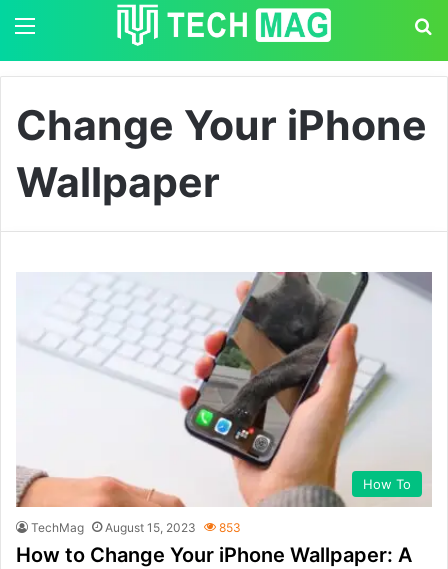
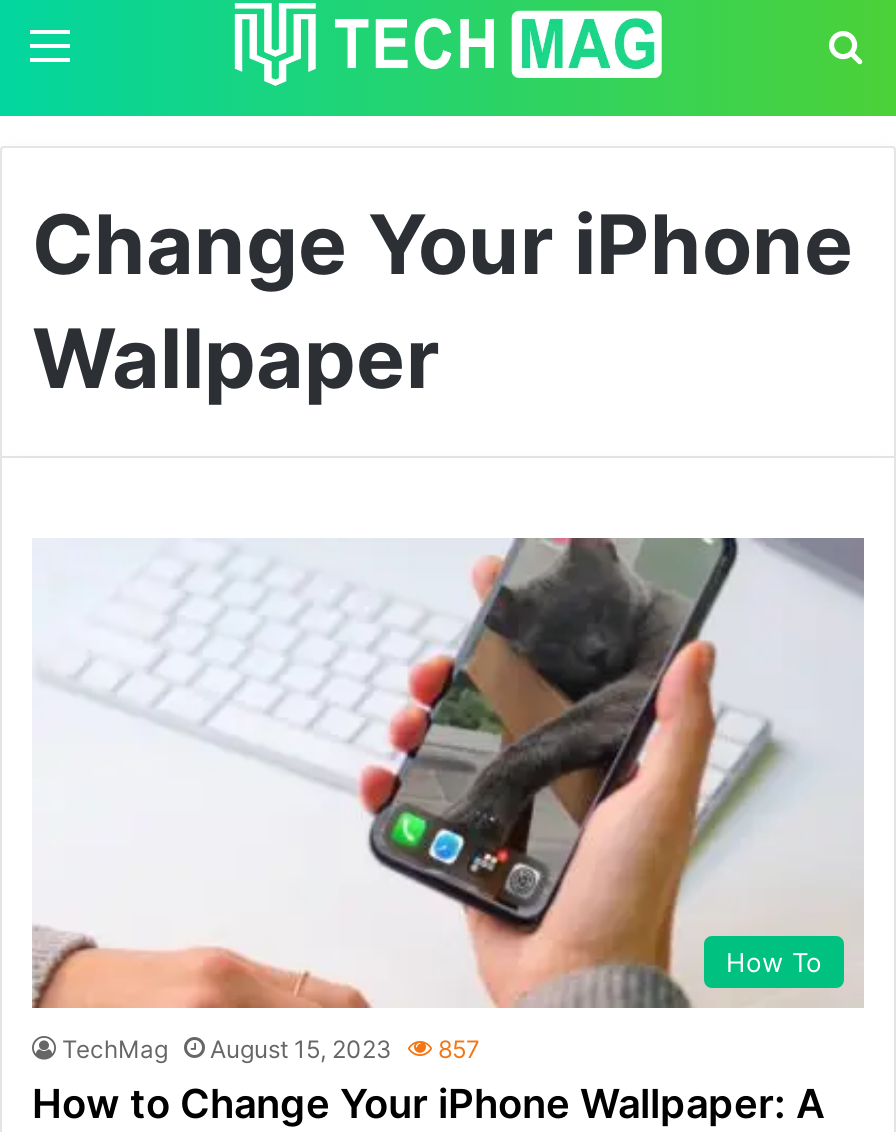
- TechMag August 15, 2023 853
+ TechMag August 15, 2023 857
